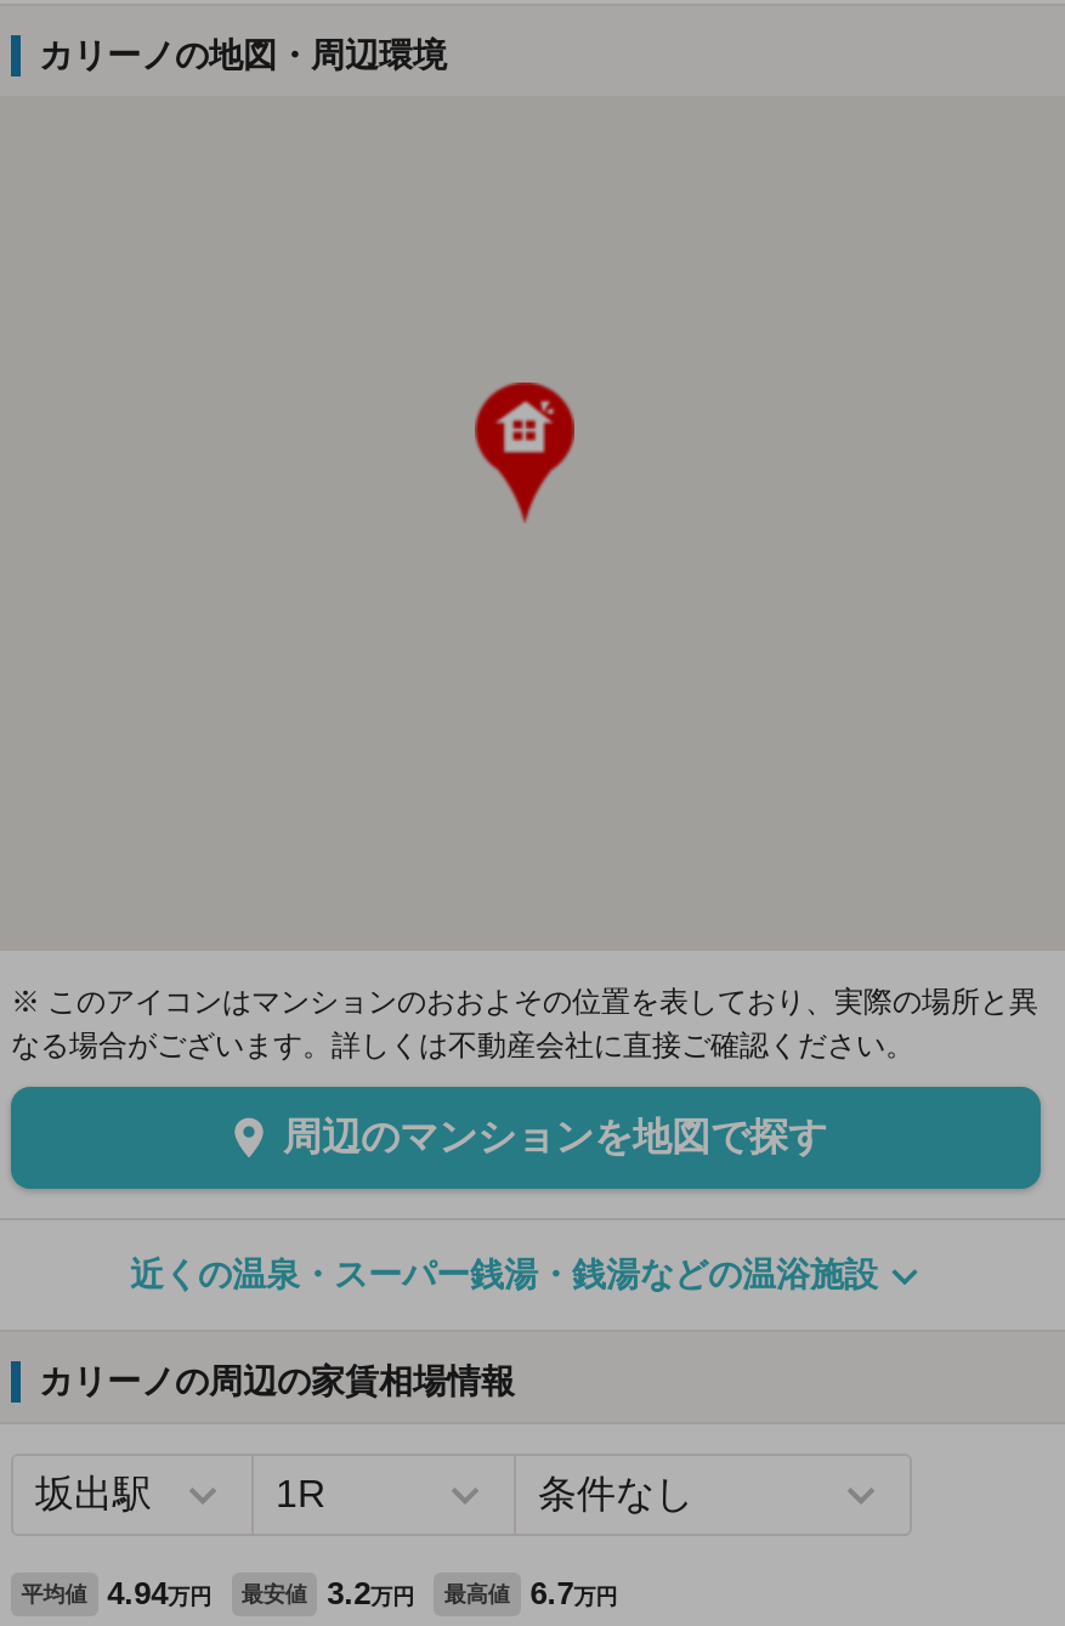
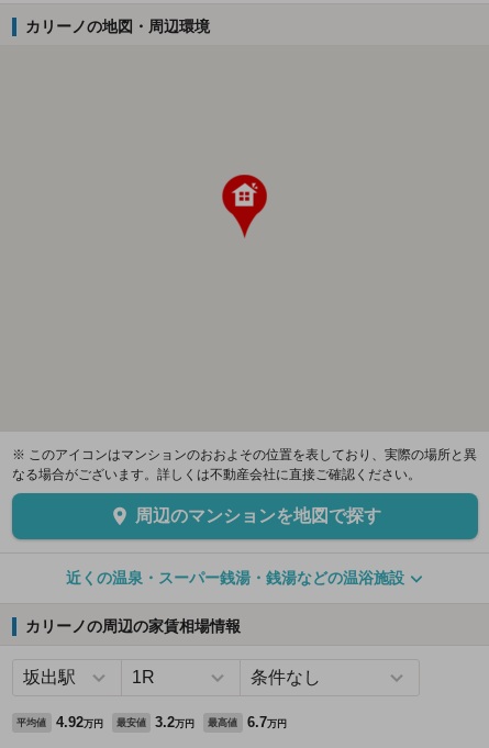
- 平均値 4.94万円 最安値 3.2万円 最高値 6.7万円
+ 平均値 4.92万円 最安値 3.2万円 最高値 6.7万円
